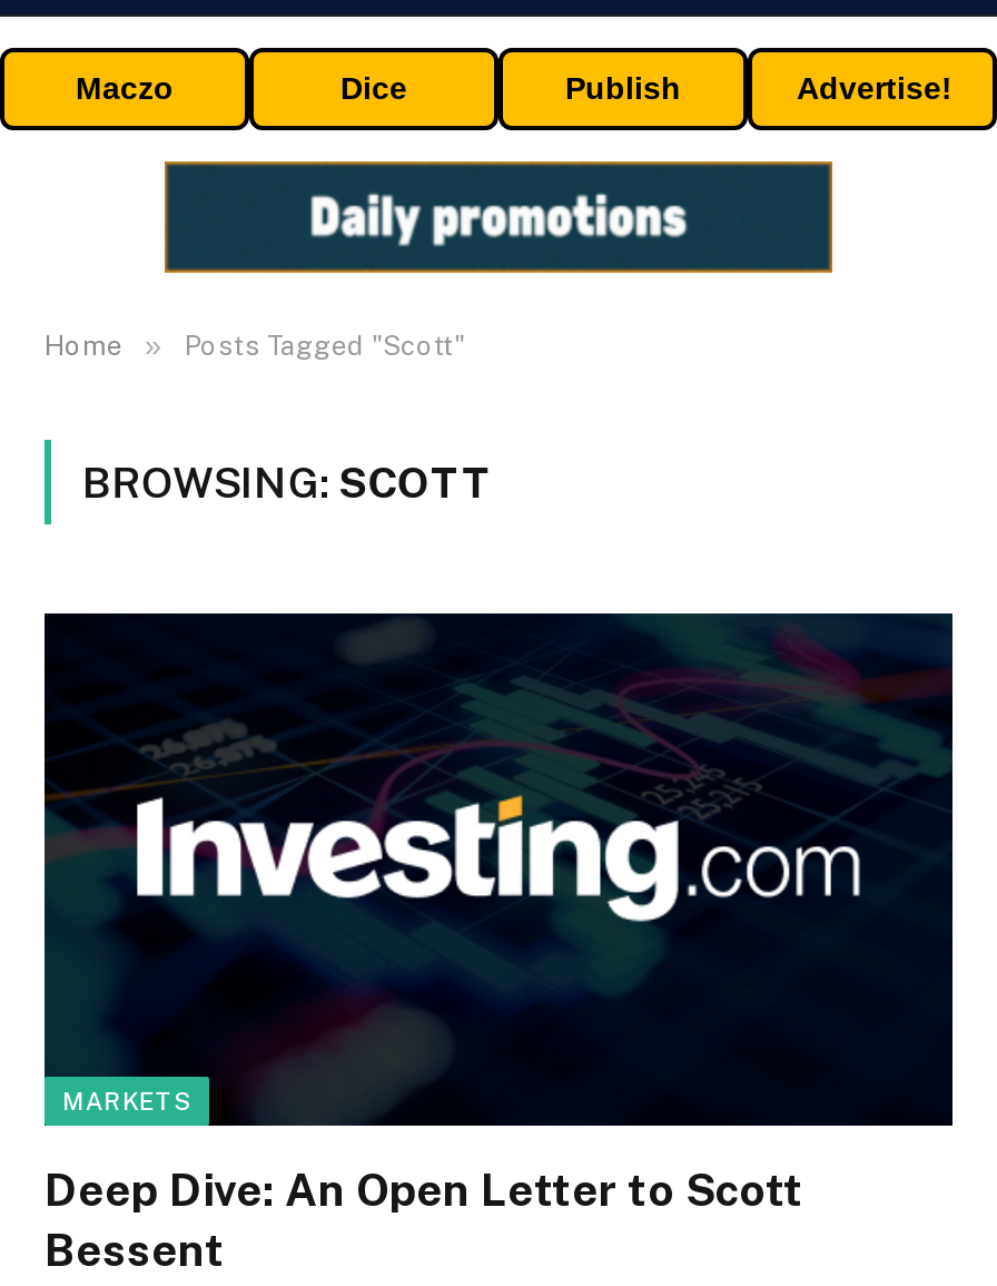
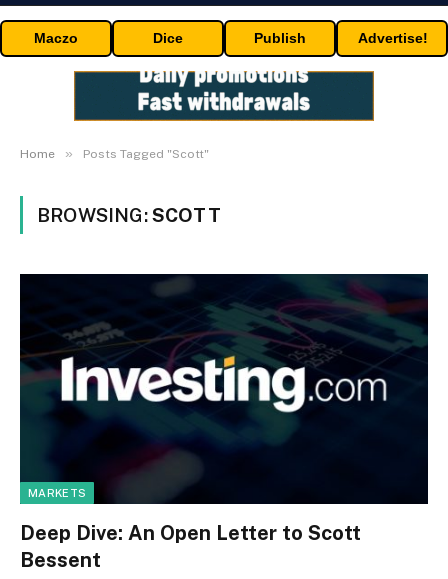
- [image]
+ [image]
